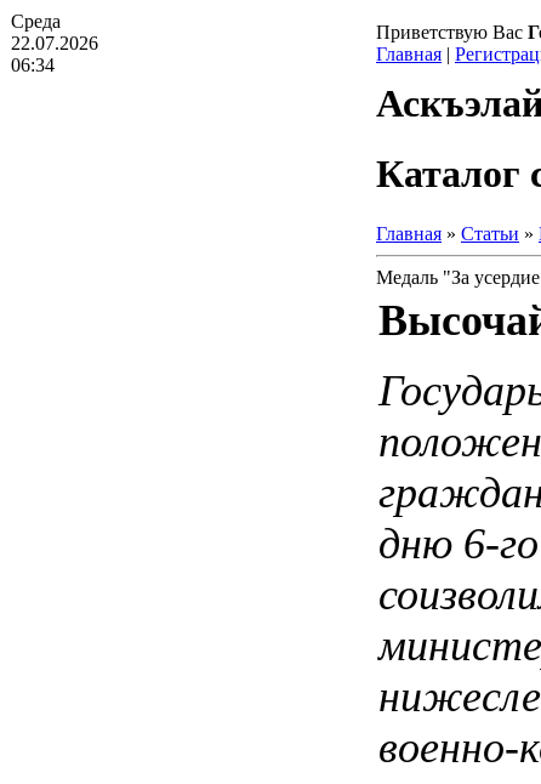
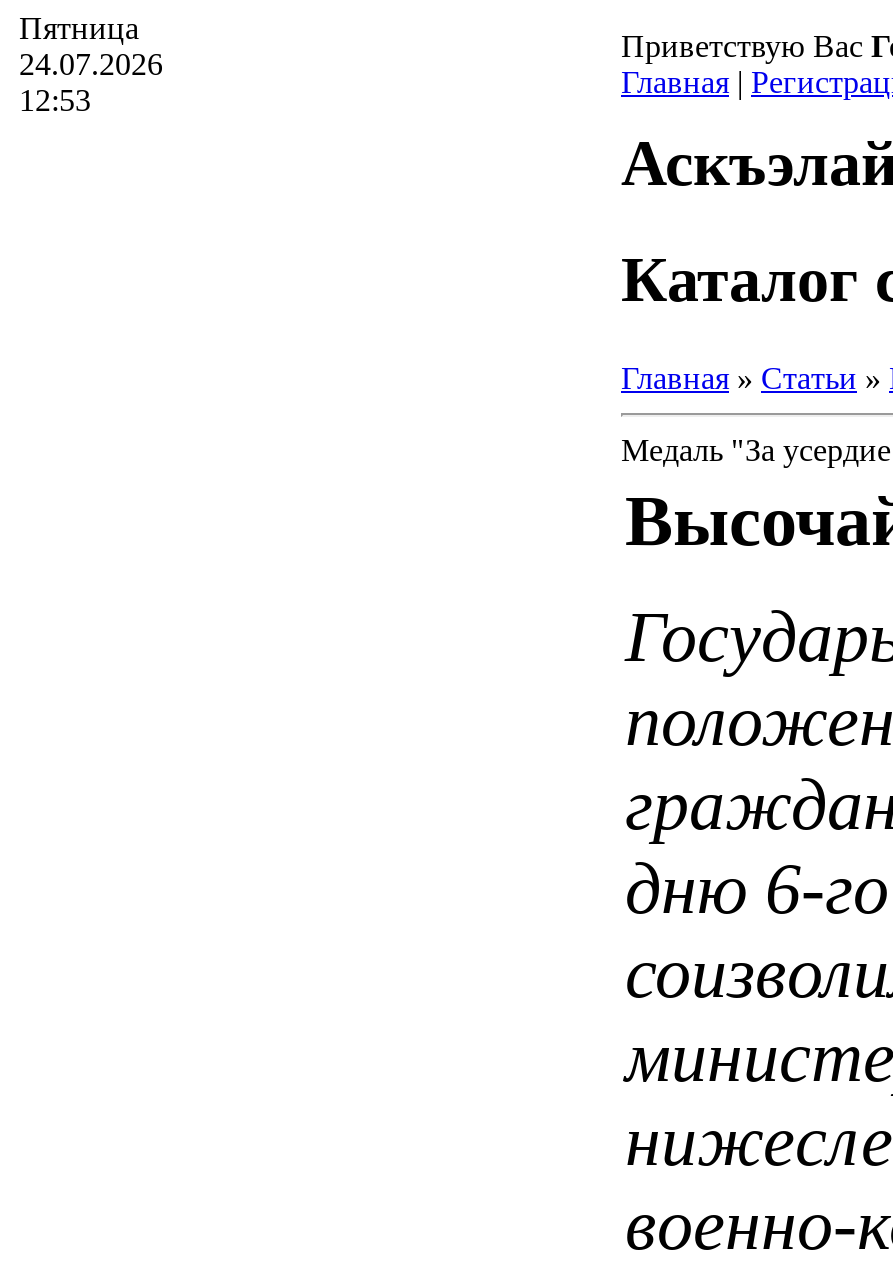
- Среда
- 22.07.2026
- 06:34
+ Пятница
+ 24.07.2026
+ 12:53
